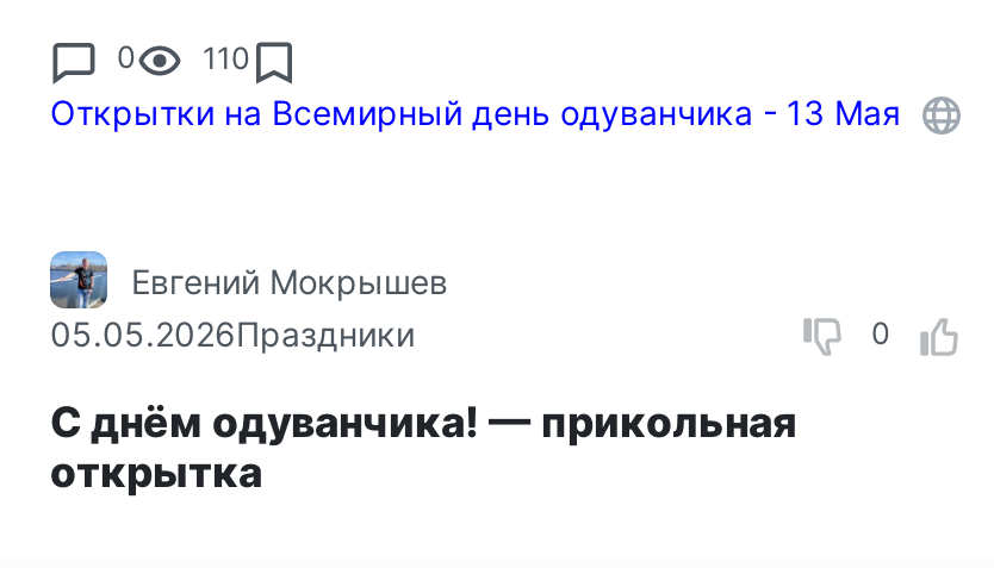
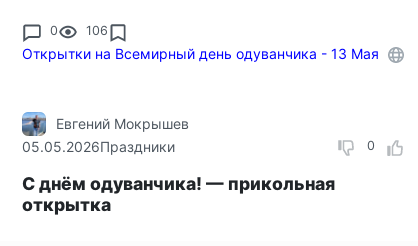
- 0 110
+ 0 106
